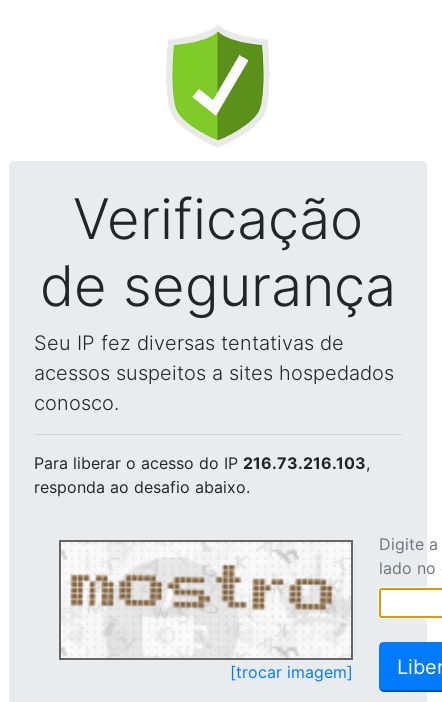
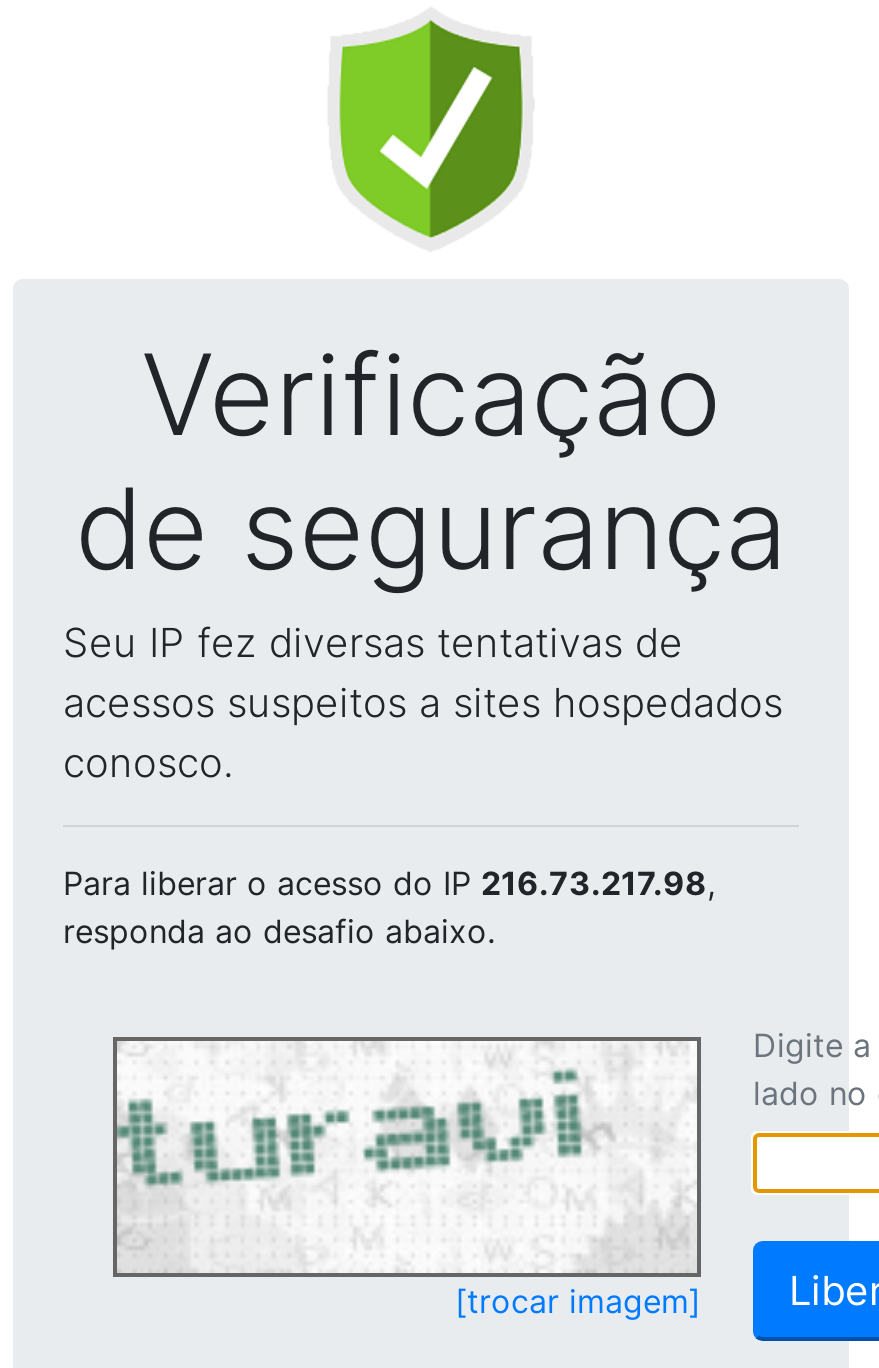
- Para liberar o acesso do IP 216.73.216.103,
+ Para liberar o acesso do IP 216.73.217.98,

- [image]
+ [image]
